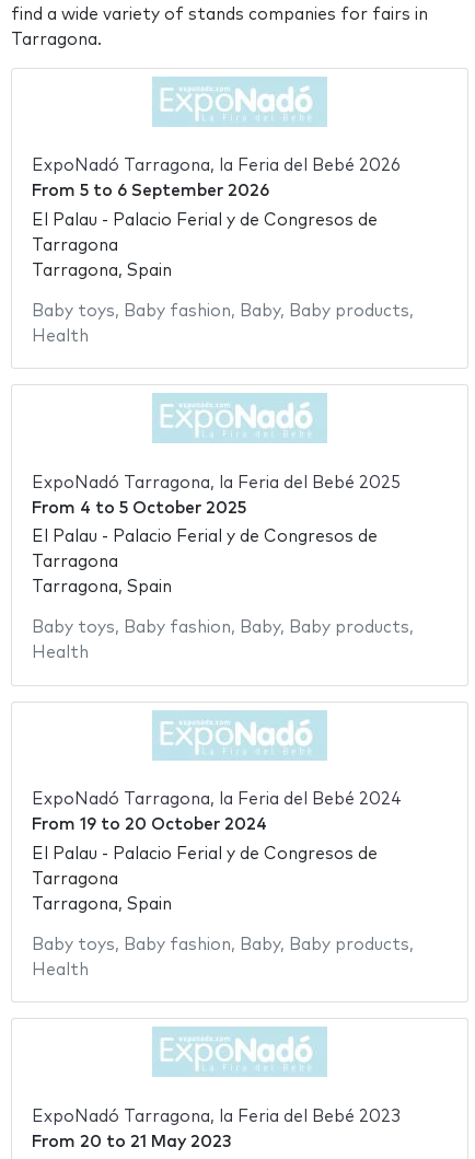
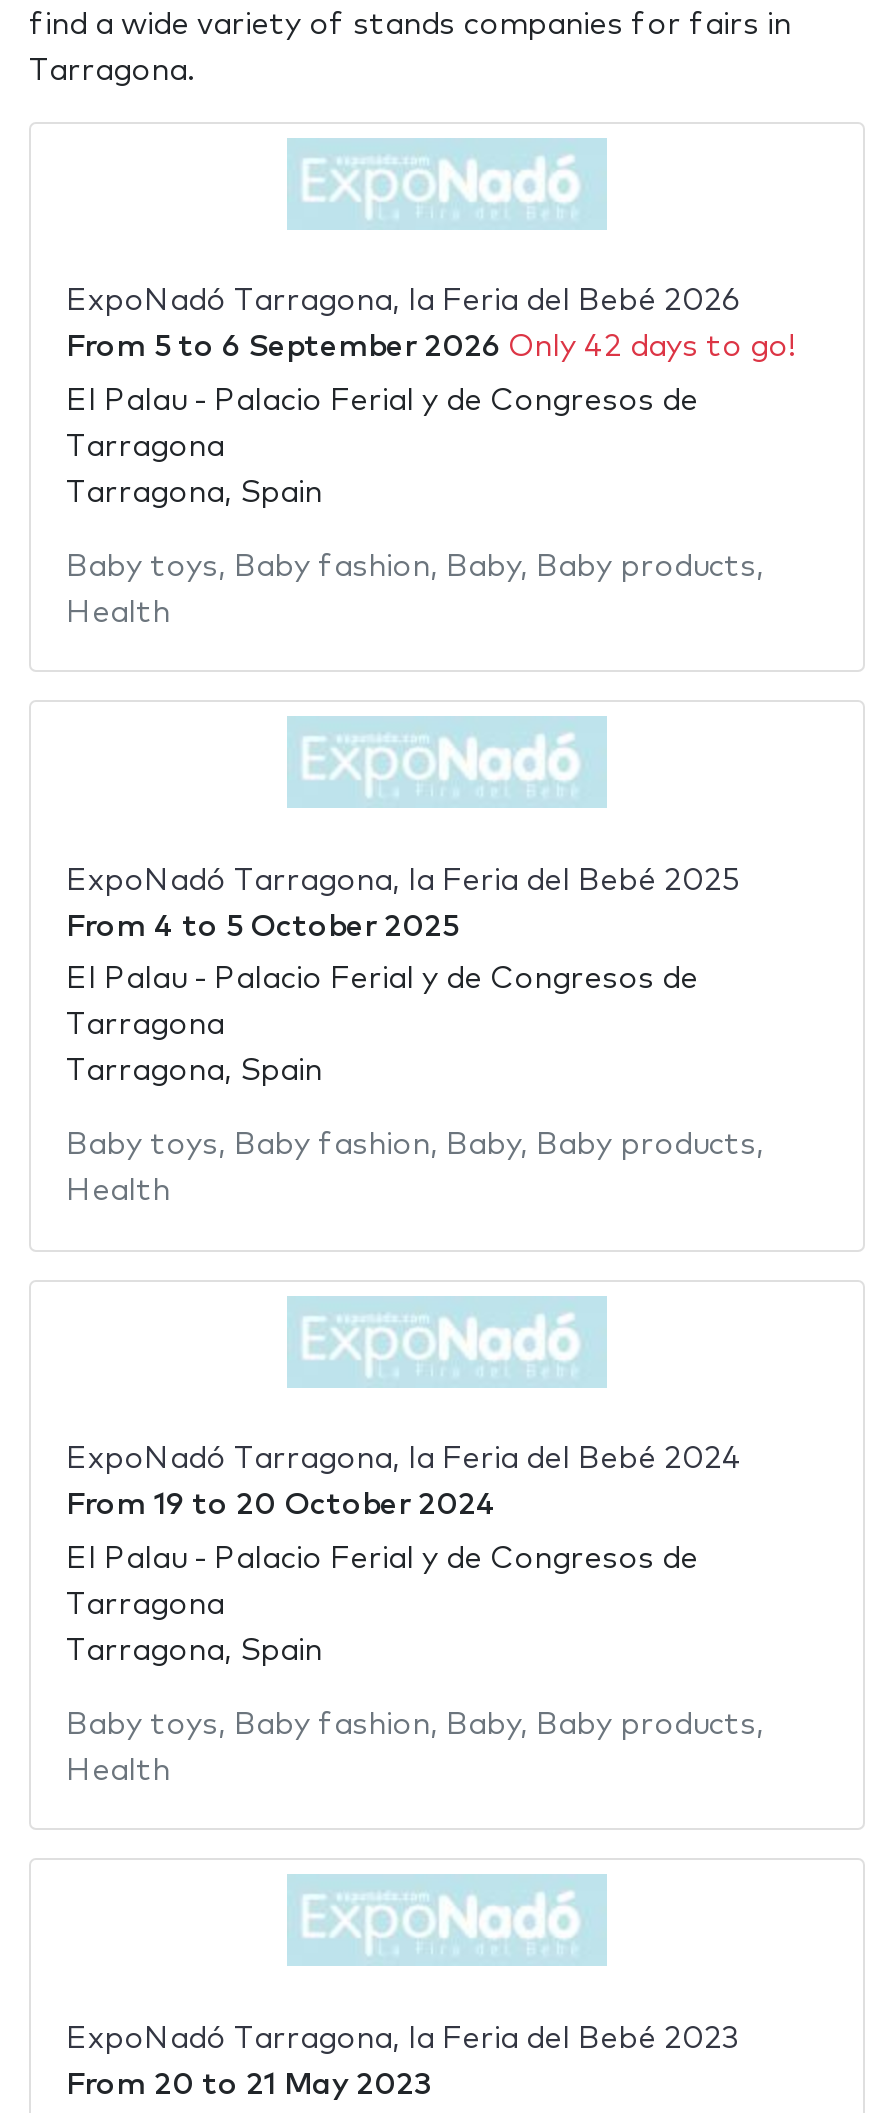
- From 5 to 6 September 2026
+ From 5 to 6 September 2026 Only 42 days to go!
